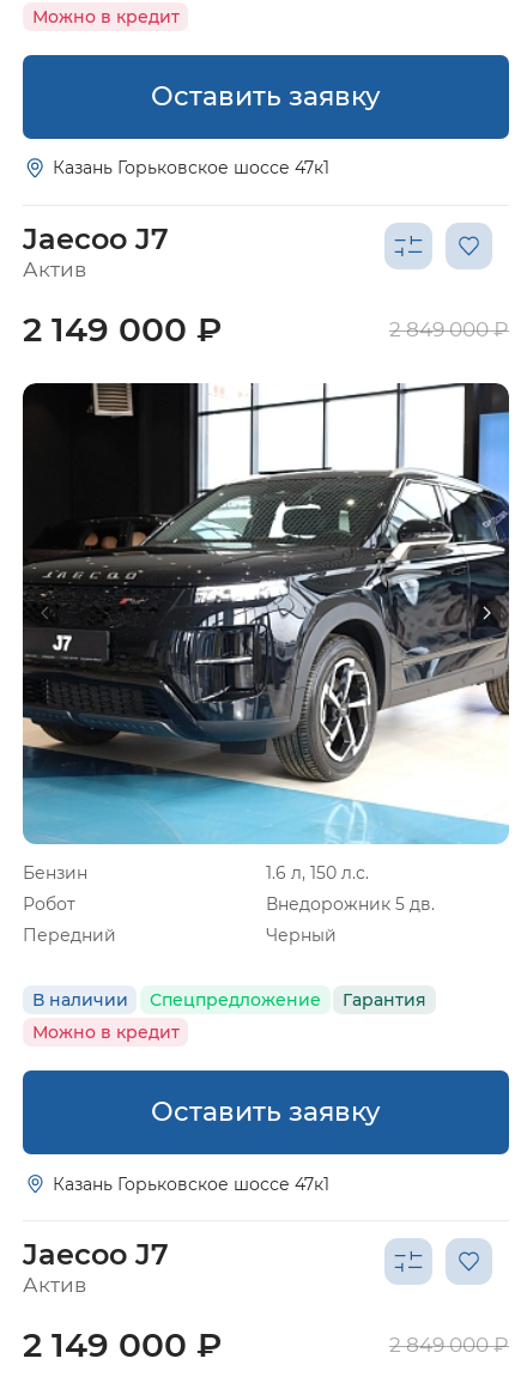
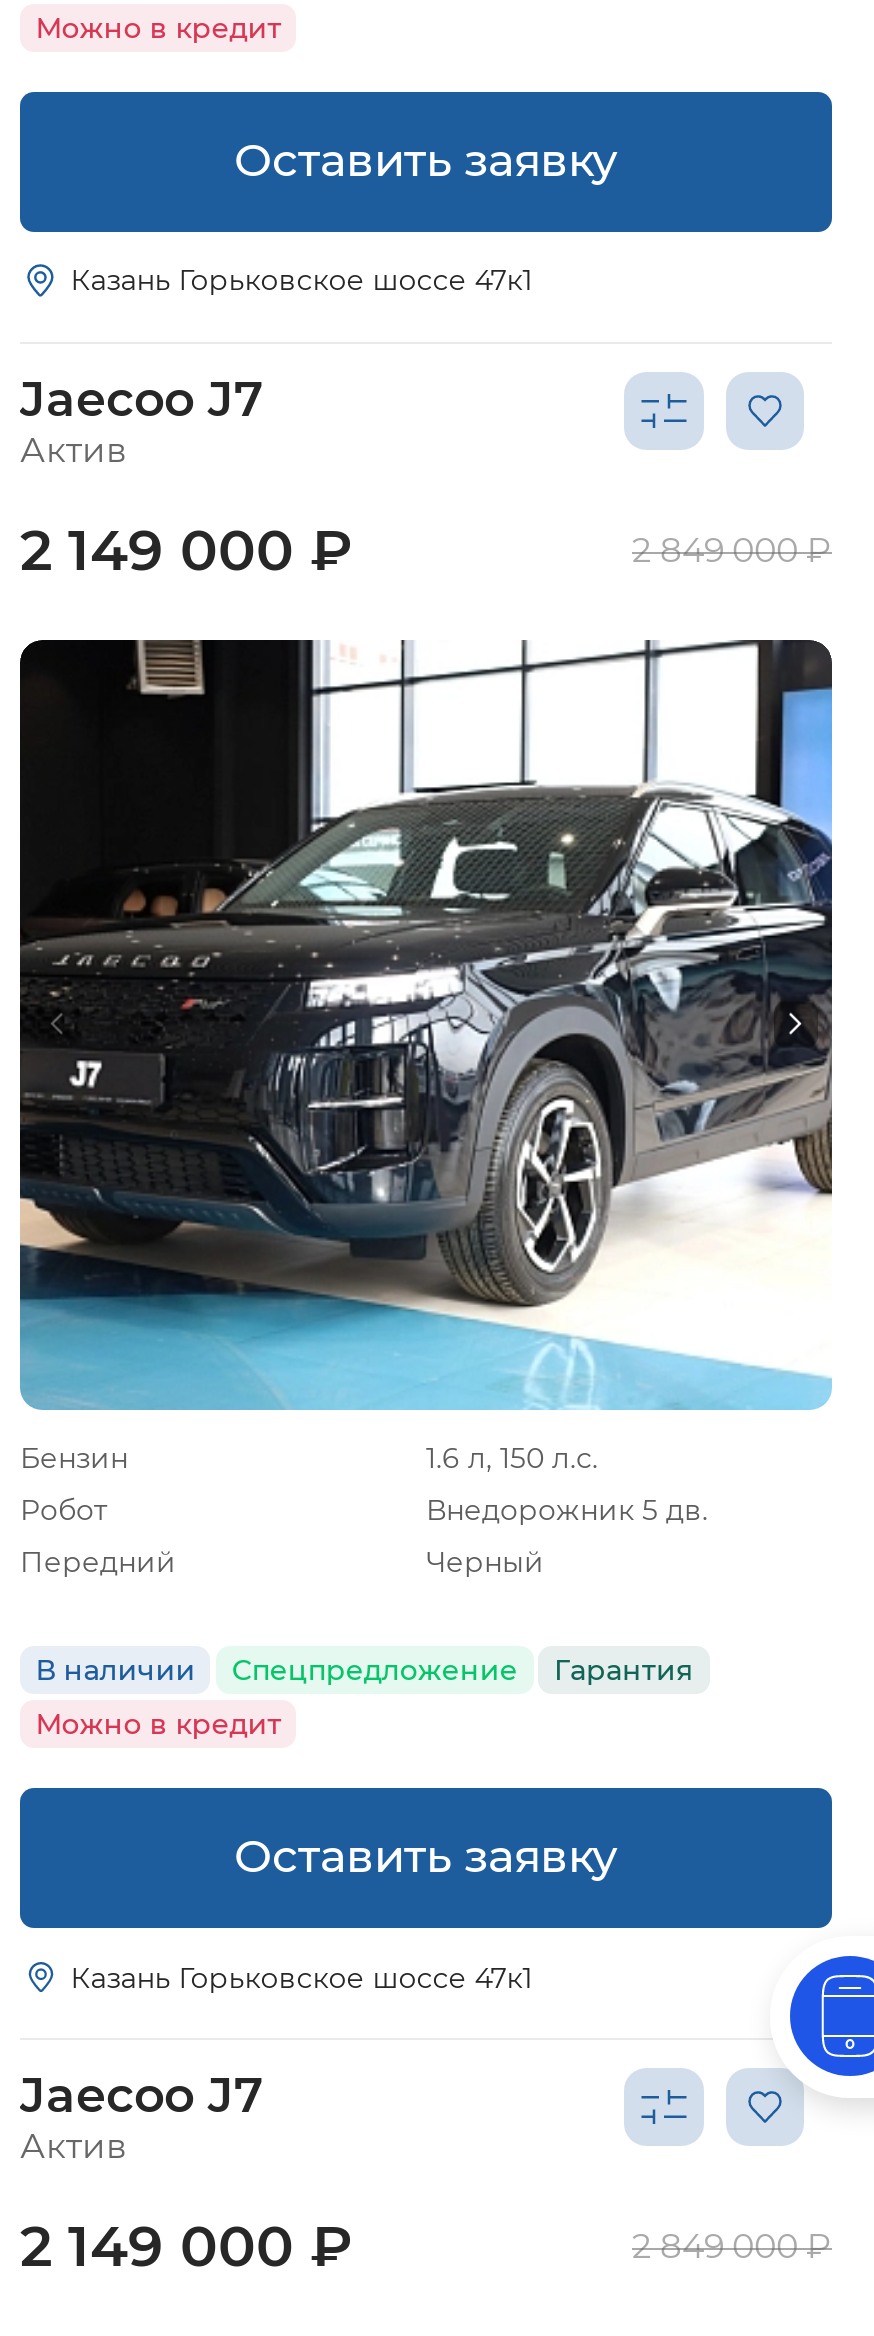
+ [image]
